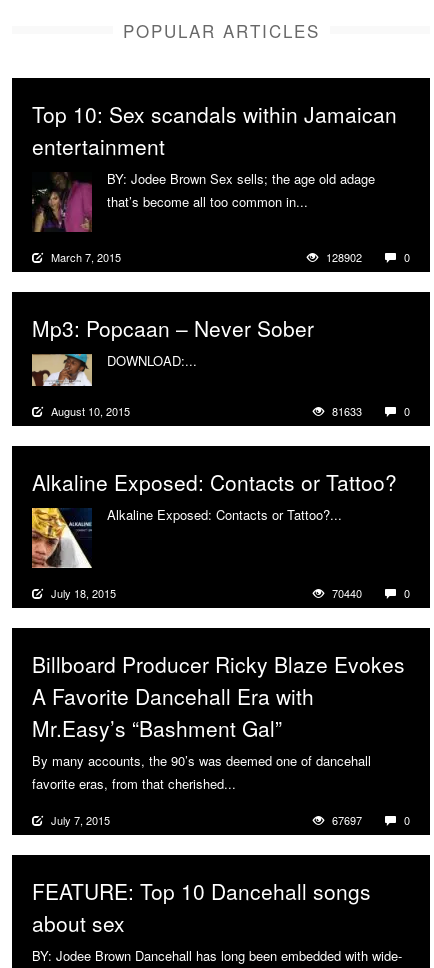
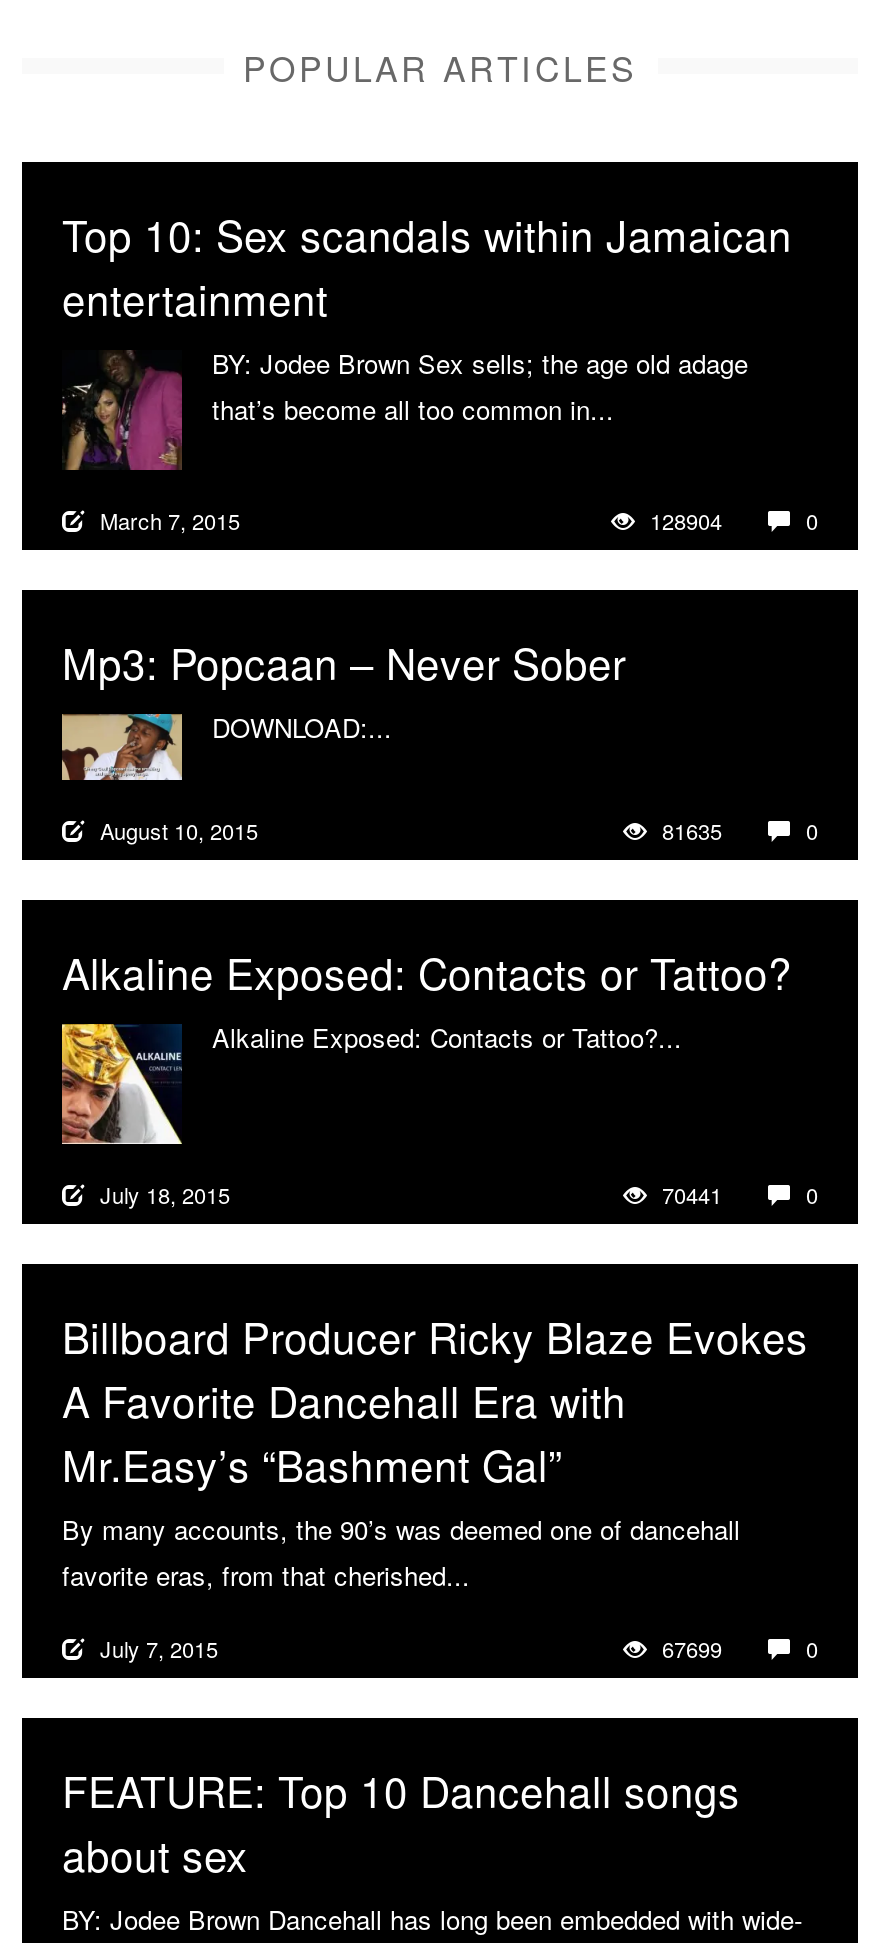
- 128902
+ 128904

- 81633
+ 81635

- 70440
+ 70441

- 67697
+ 67699
